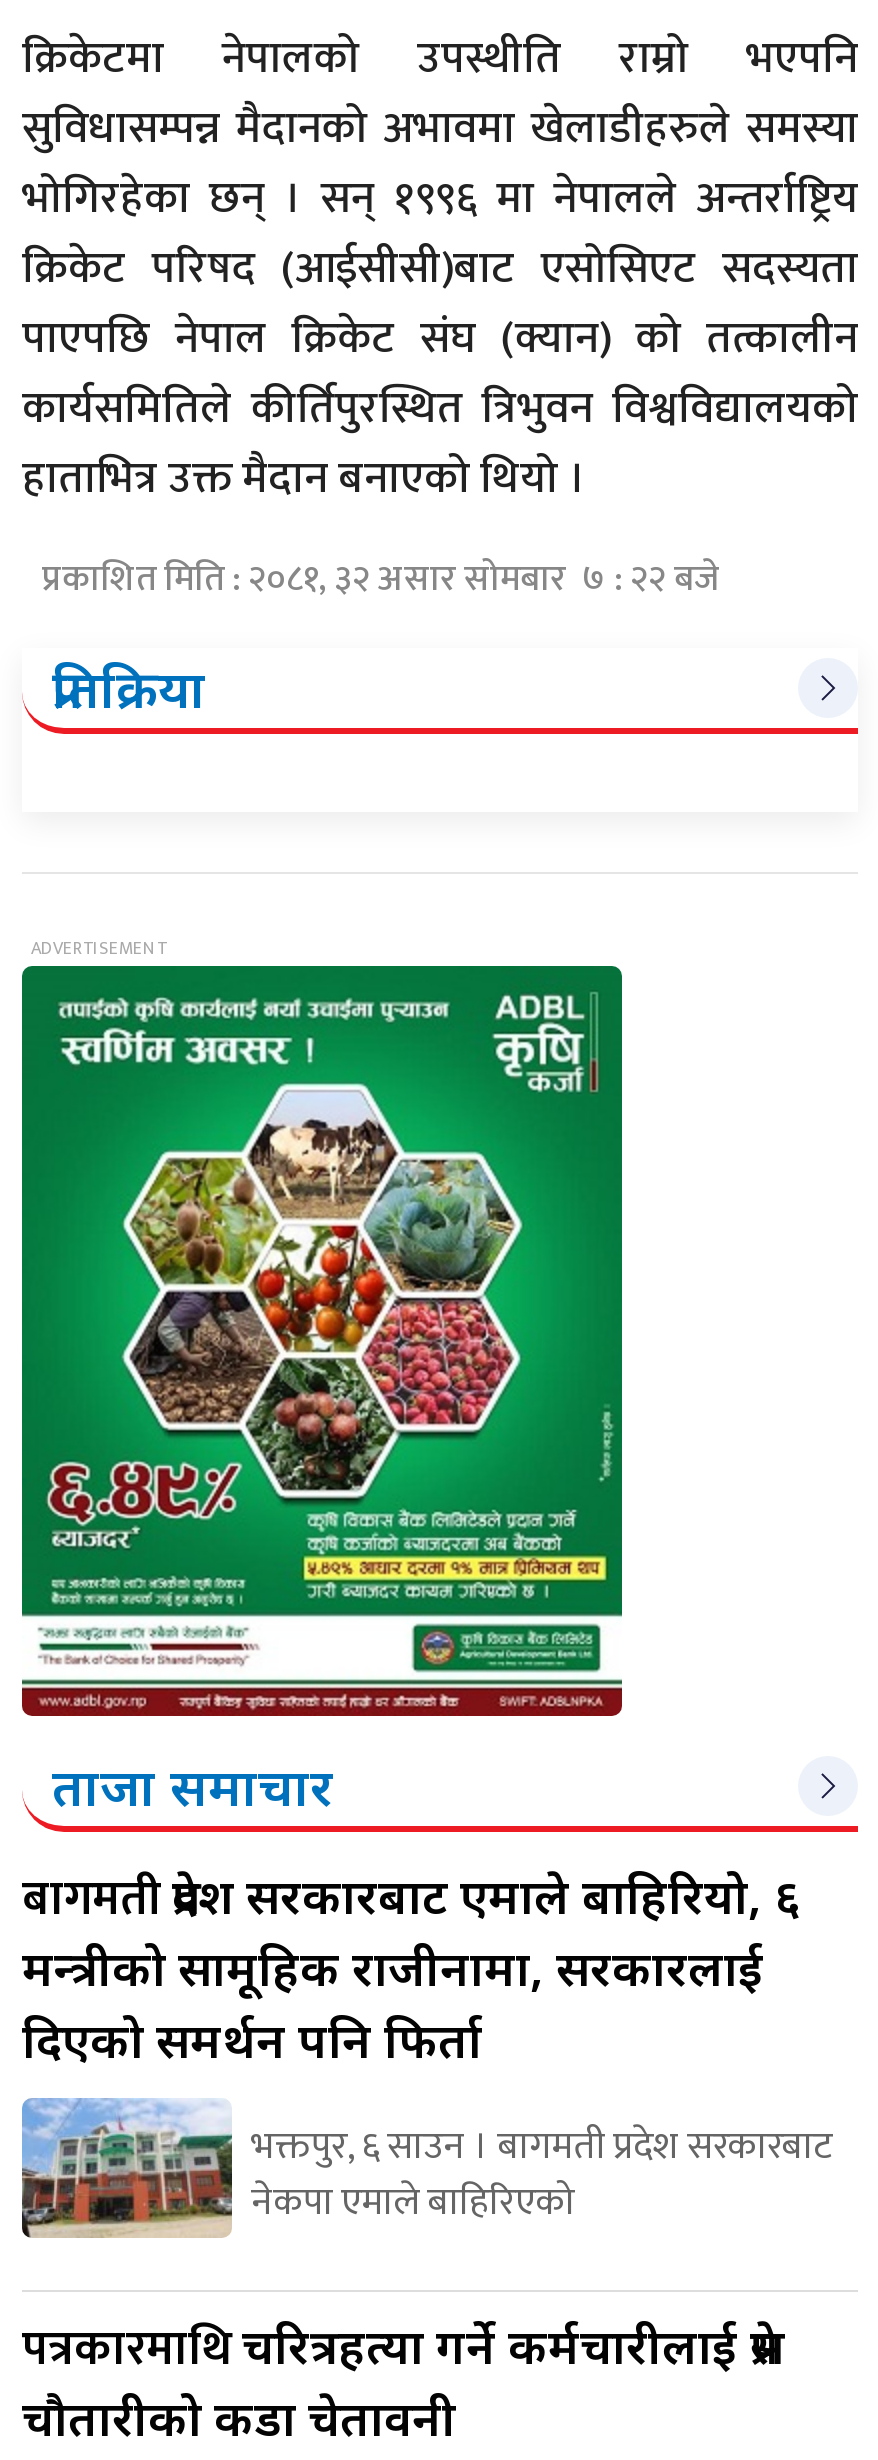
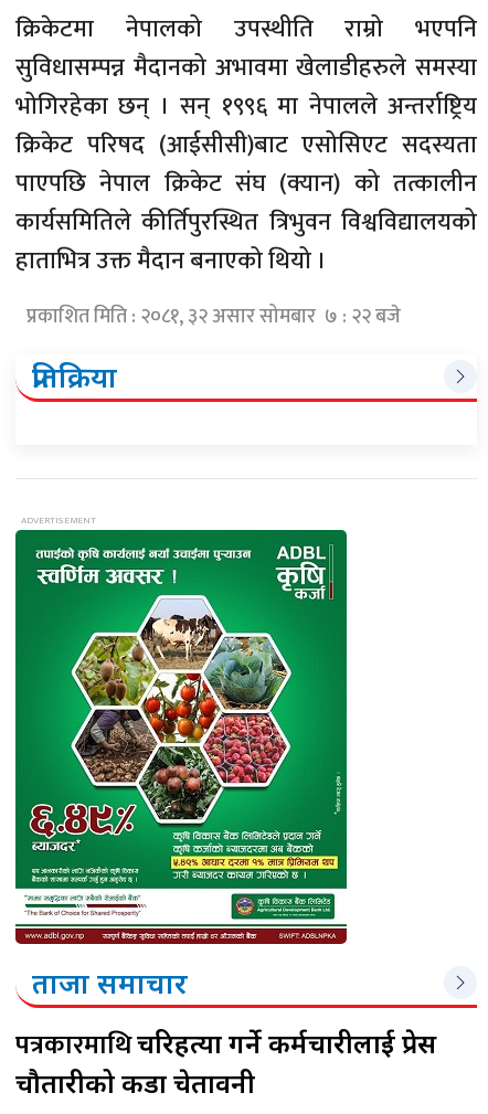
- [image]
- बागमतीप्रदेश सरकारबाट एमाले बाहिरियो, ६
- मन्त्रीको सामूहिक राजीनामा, सरकारलाई
- दिएको समर्थन पनि फिर्ता
- भक्तपुर, ६ साउन । बागमती प्रदेश सरकारबाट
- नेकपा एमाले बाहिरिएको
